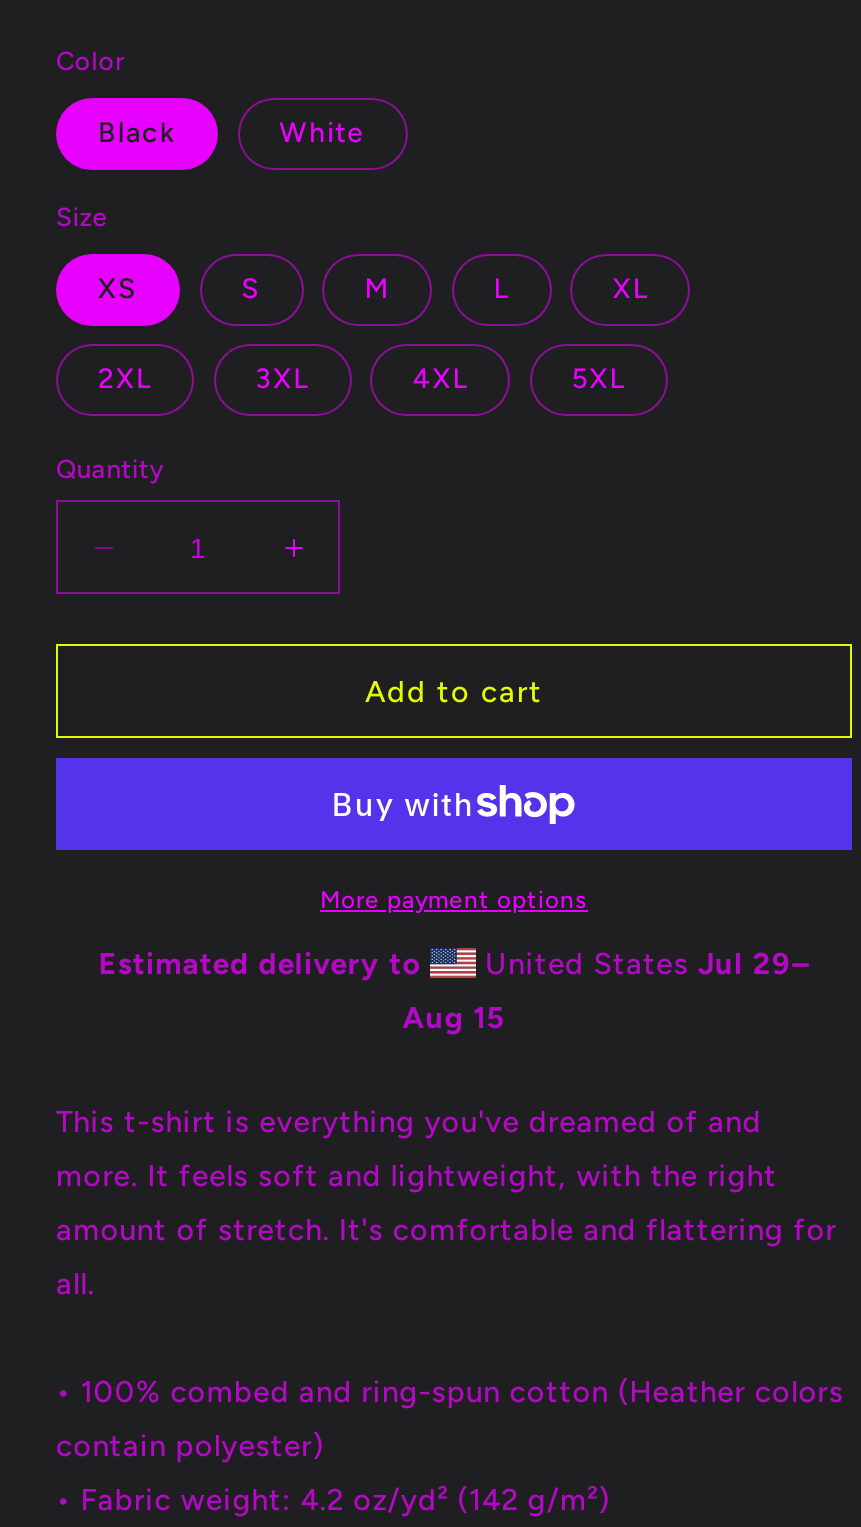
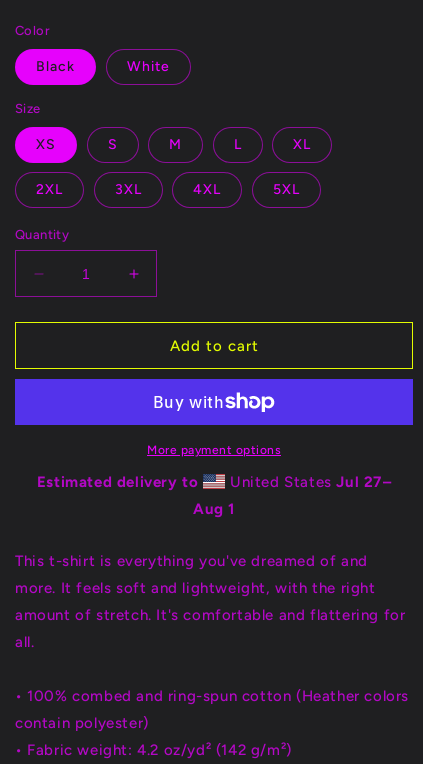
- United States Jul 29–
+ United States Jul 27–

- Aug 15
+ Aug 1
